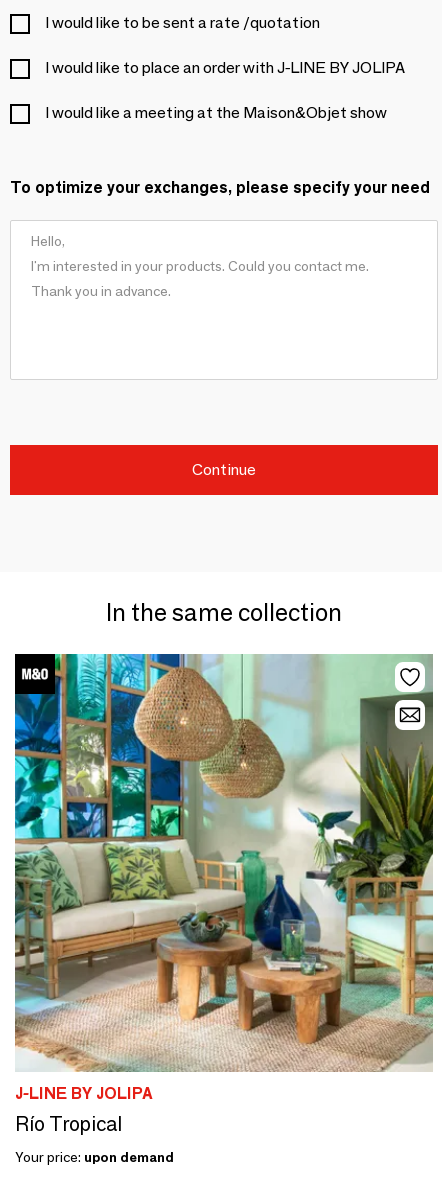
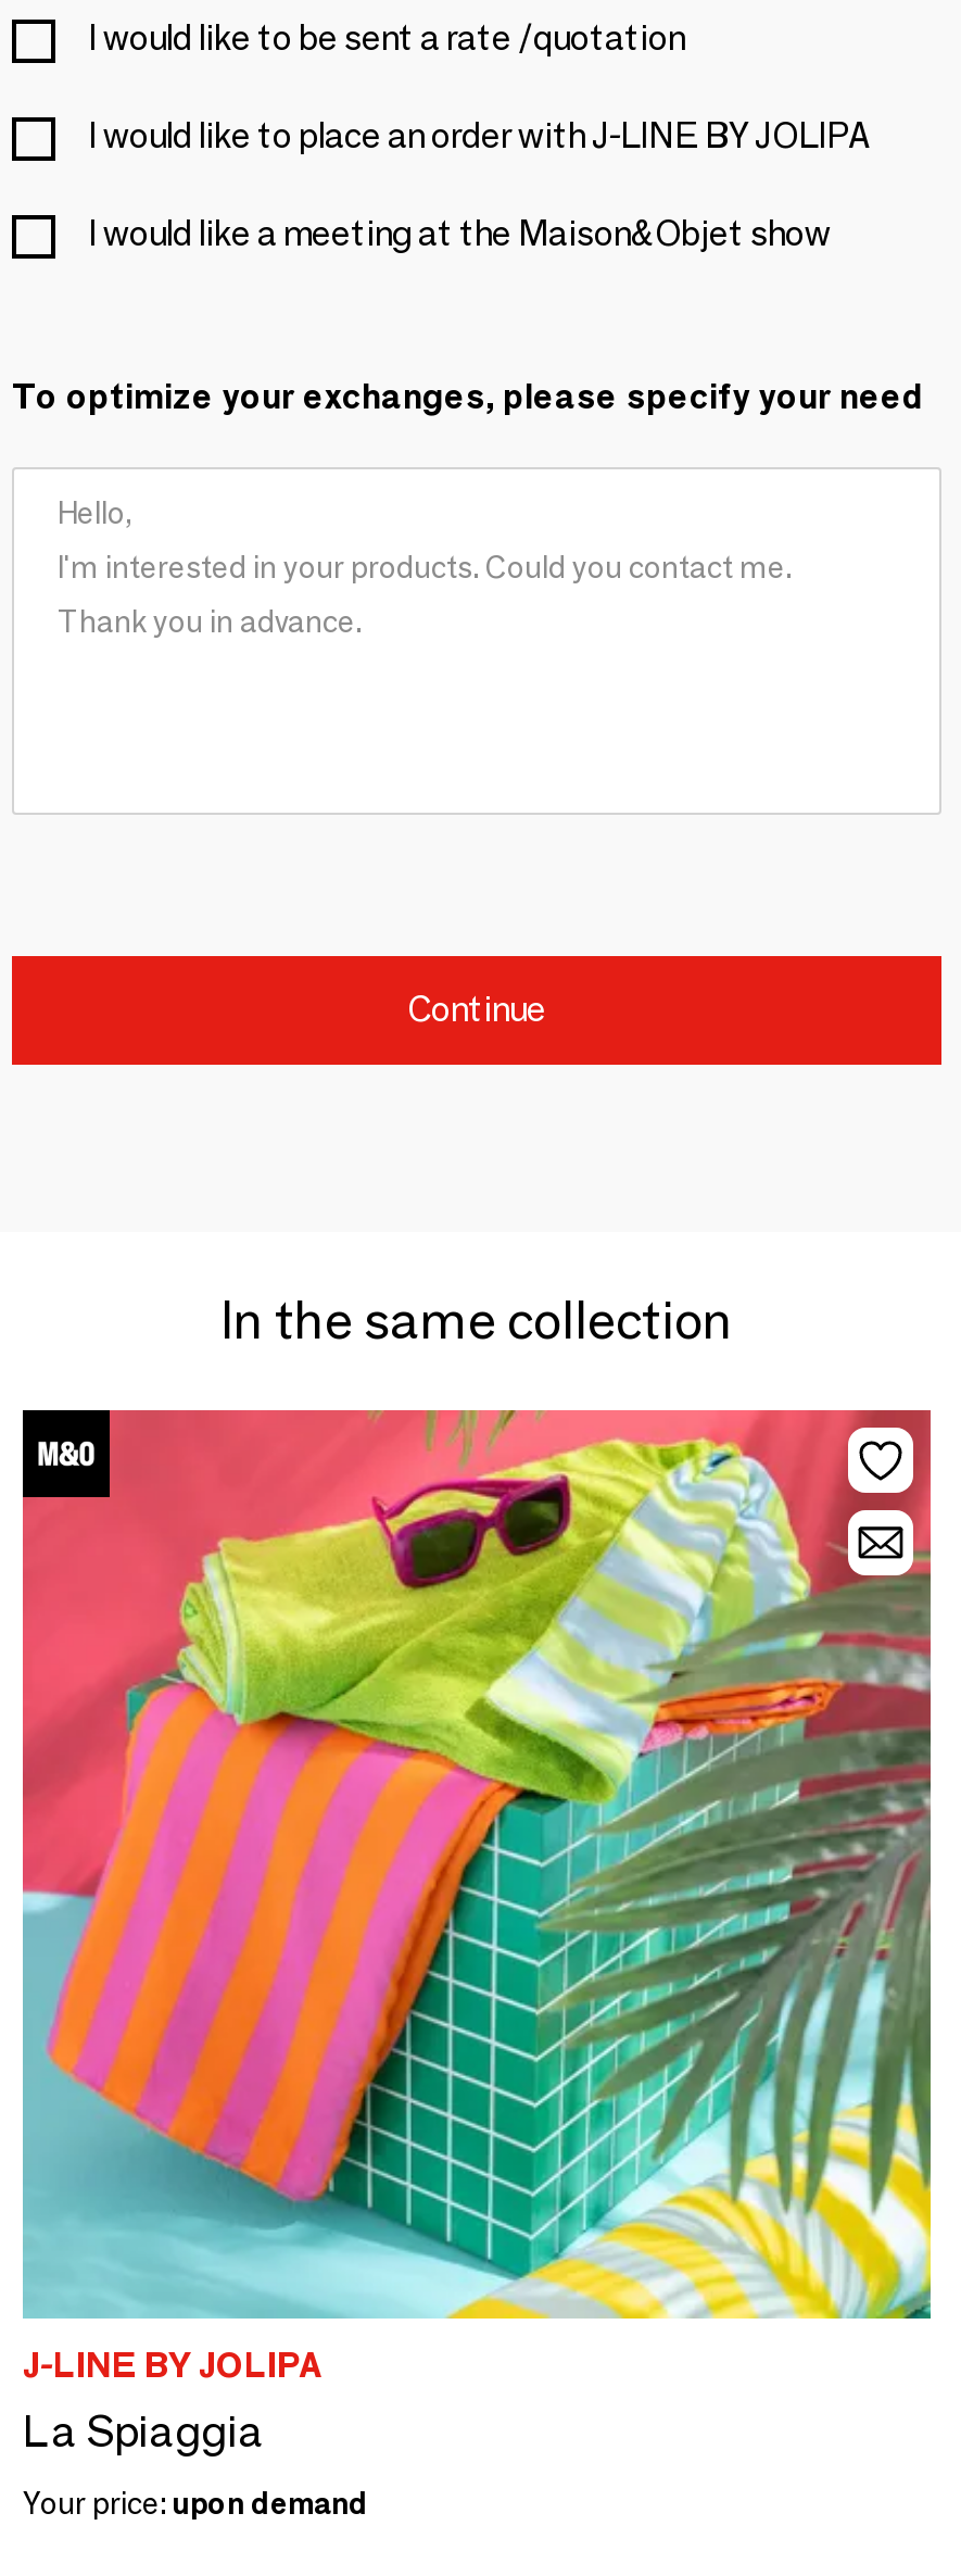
- [image]
- Río Tropical
+ [image]
+ La Spiaggia
